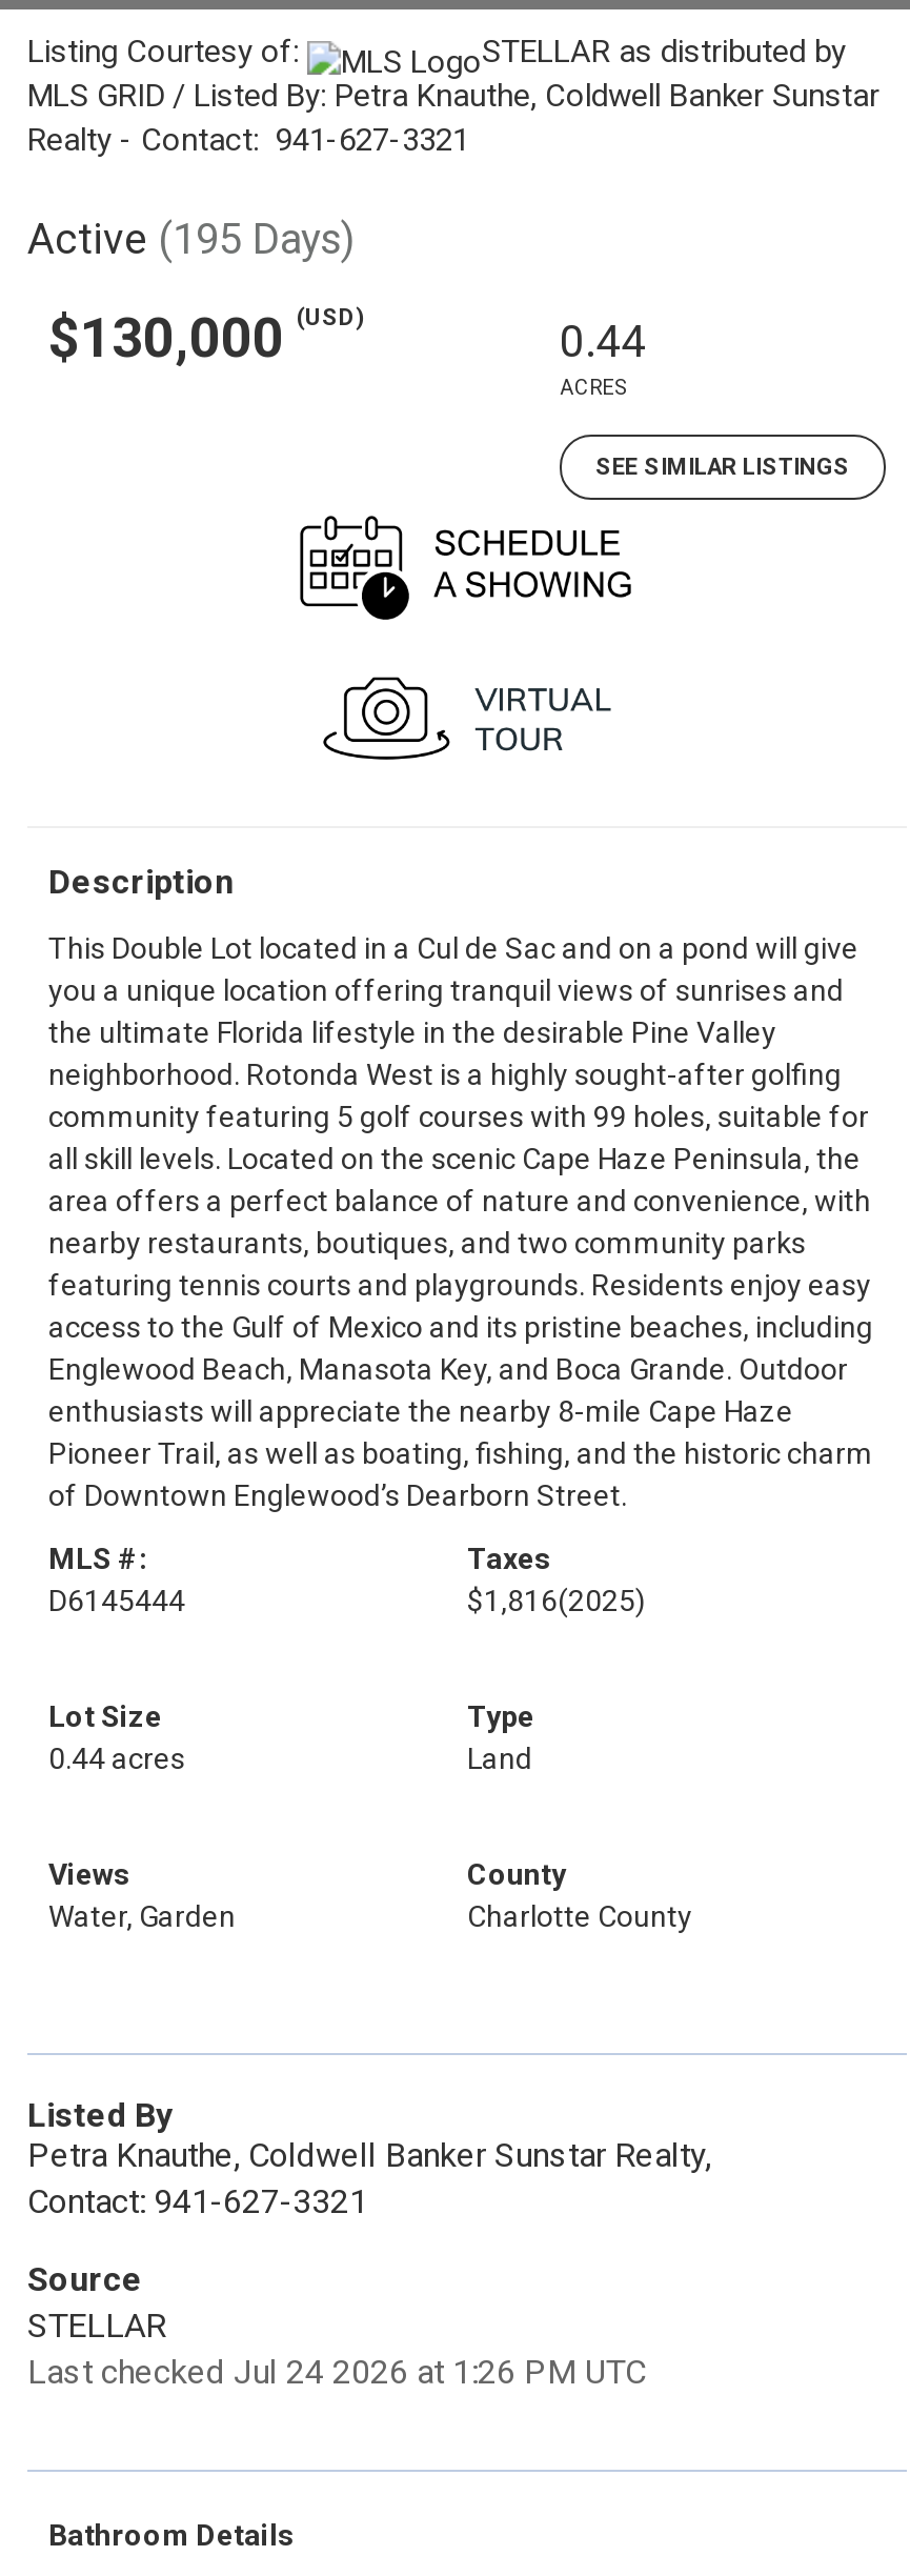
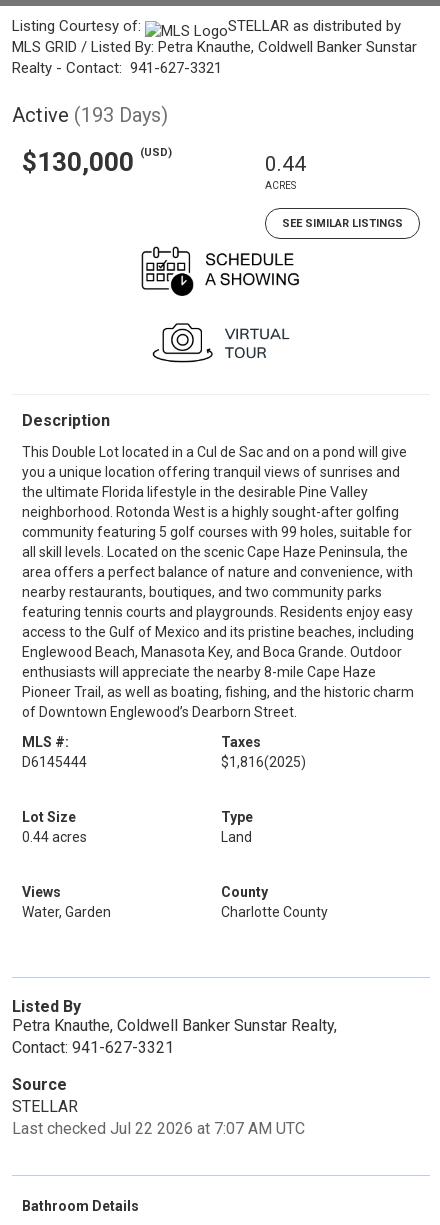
- Active (195 Days)
+ Active (193 Days)

- Last checked Jul 24 2026 at 1:26 PM UTC
+ Last checked Jul 22 2026 at 7:07 AM UTC
